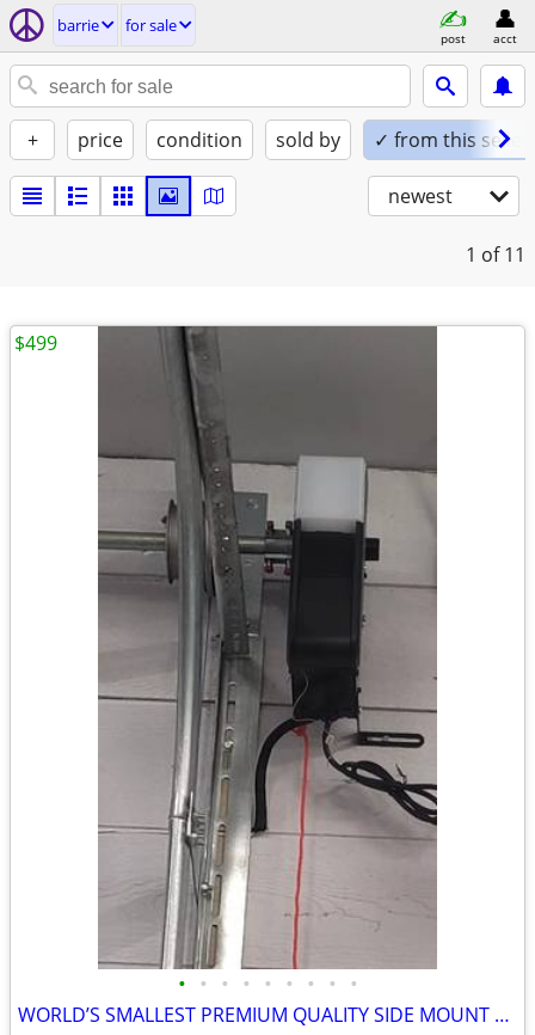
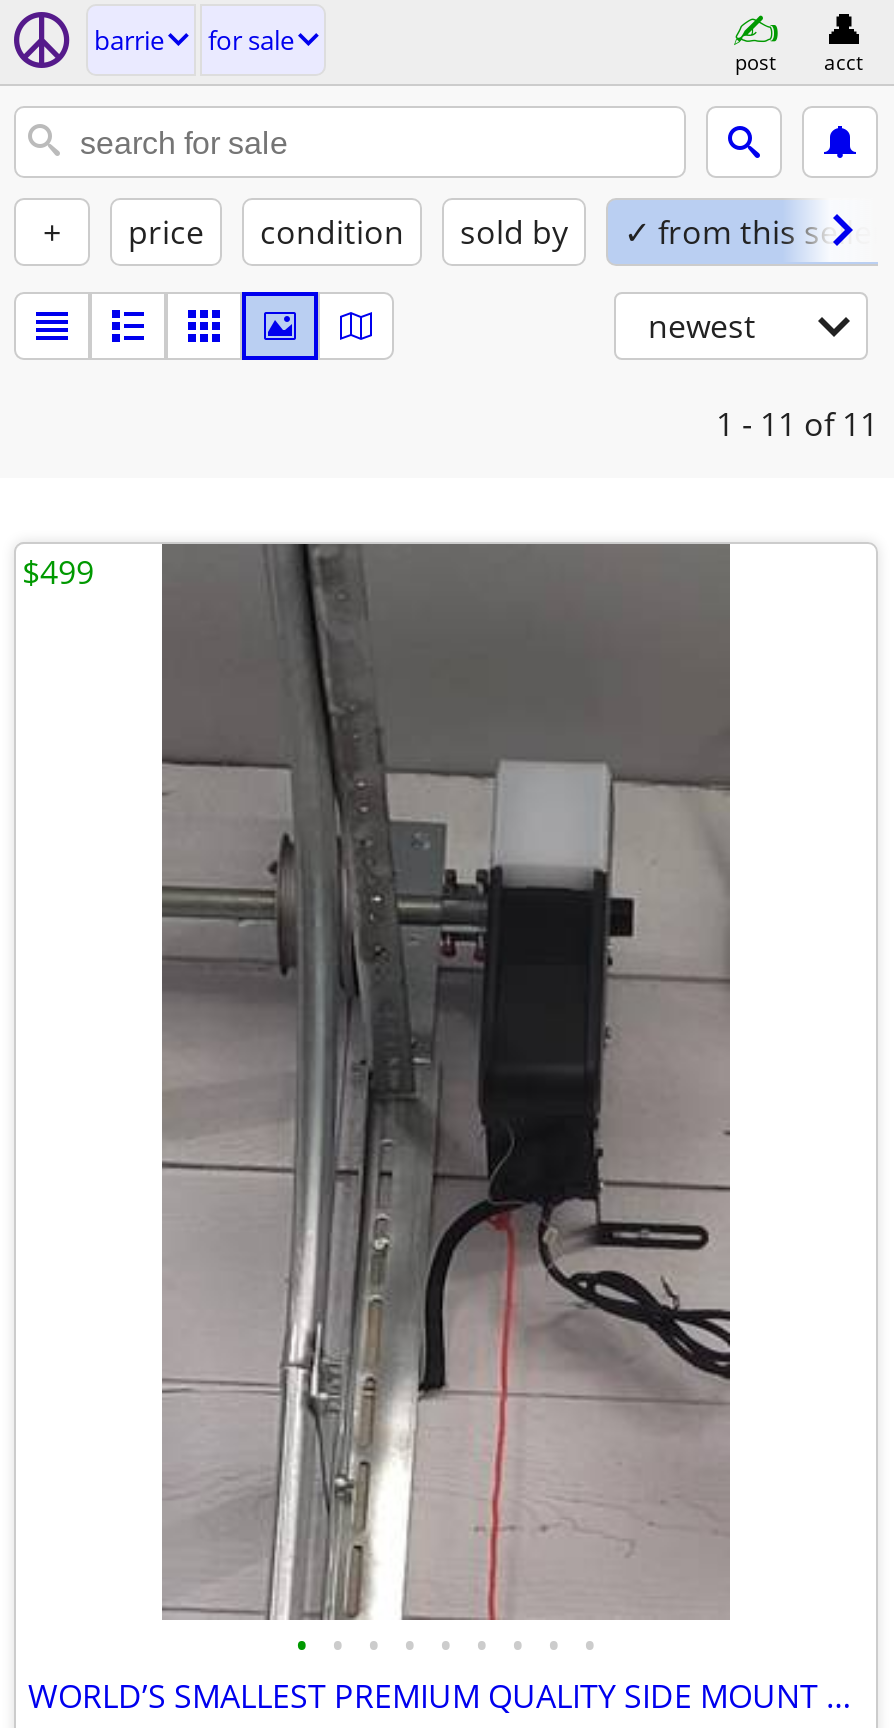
- 1 of 11
+ 1 - 11 of 11
